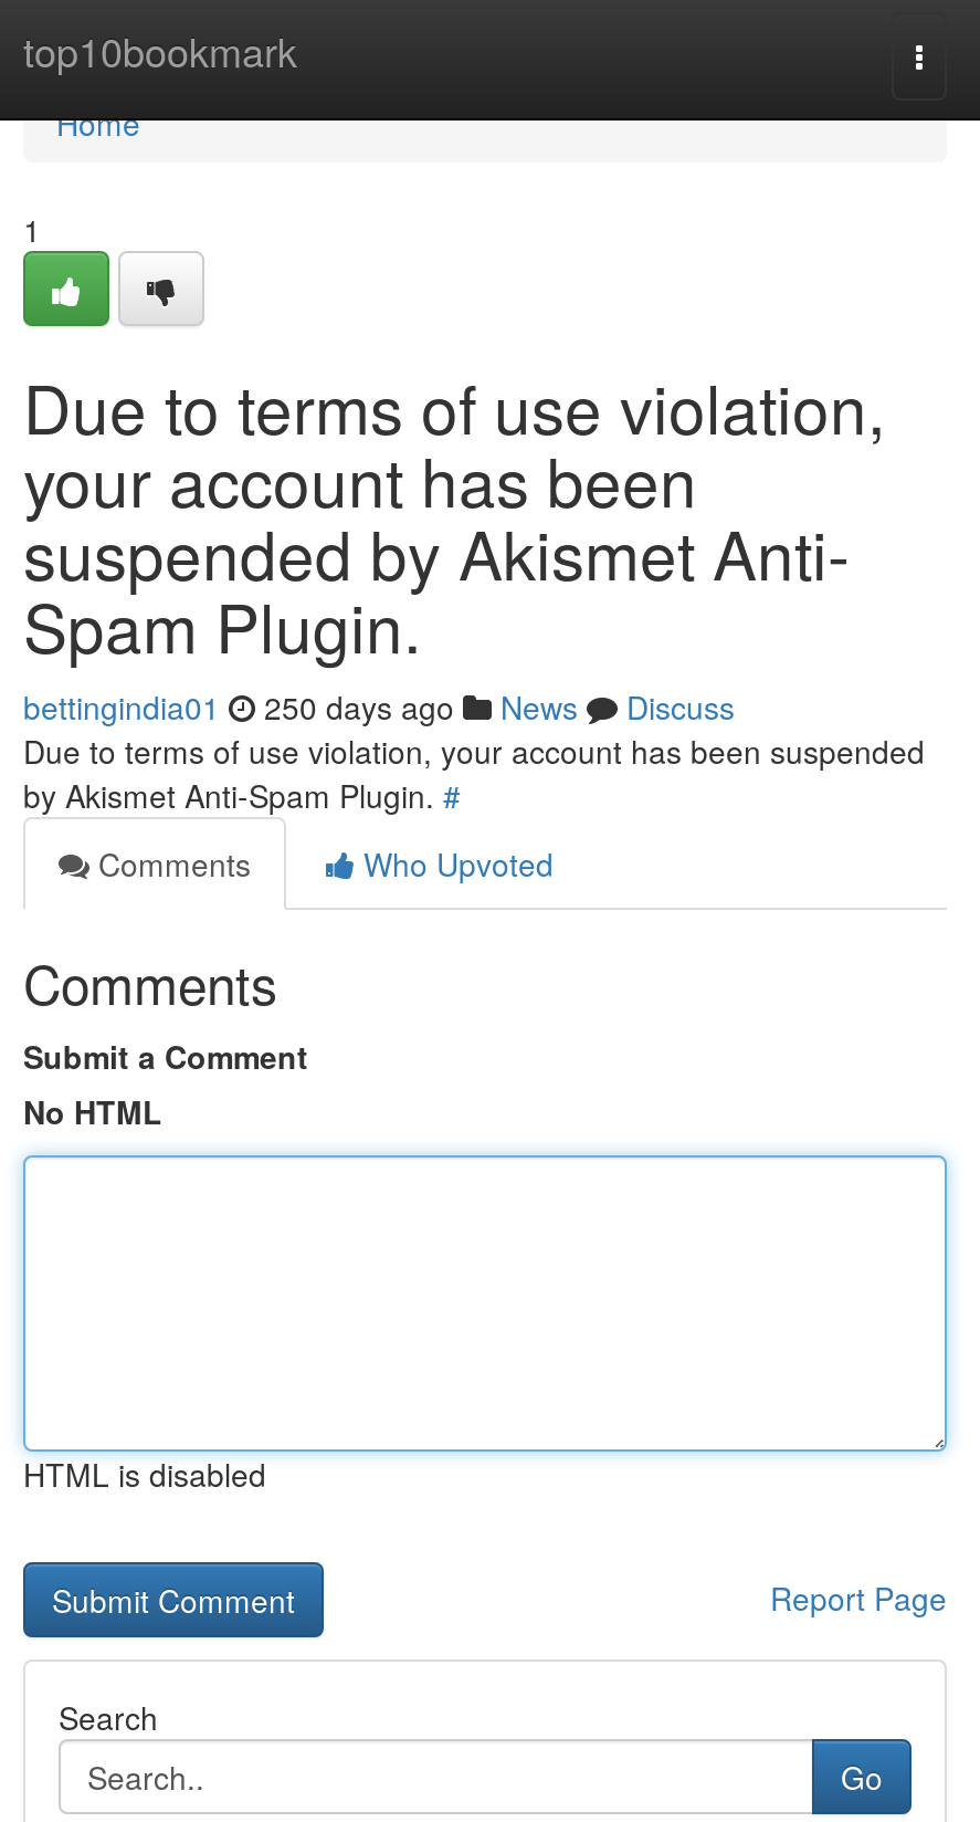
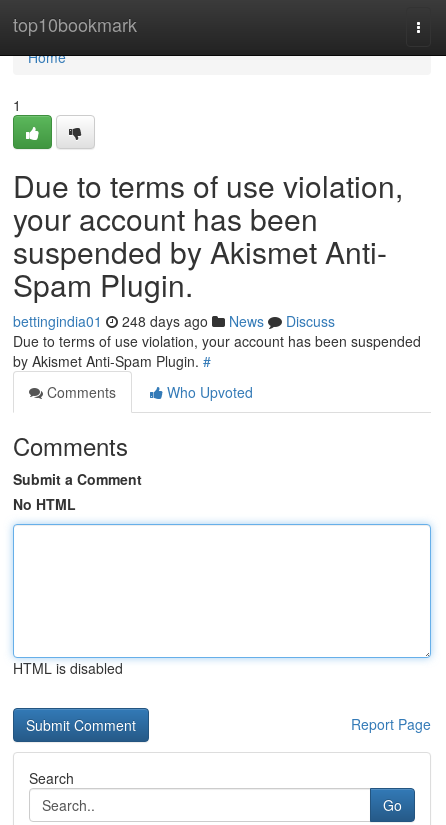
- bettingindia01 250 days ago News Discuss
+ bettingindia01 248 days ago News Discuss
